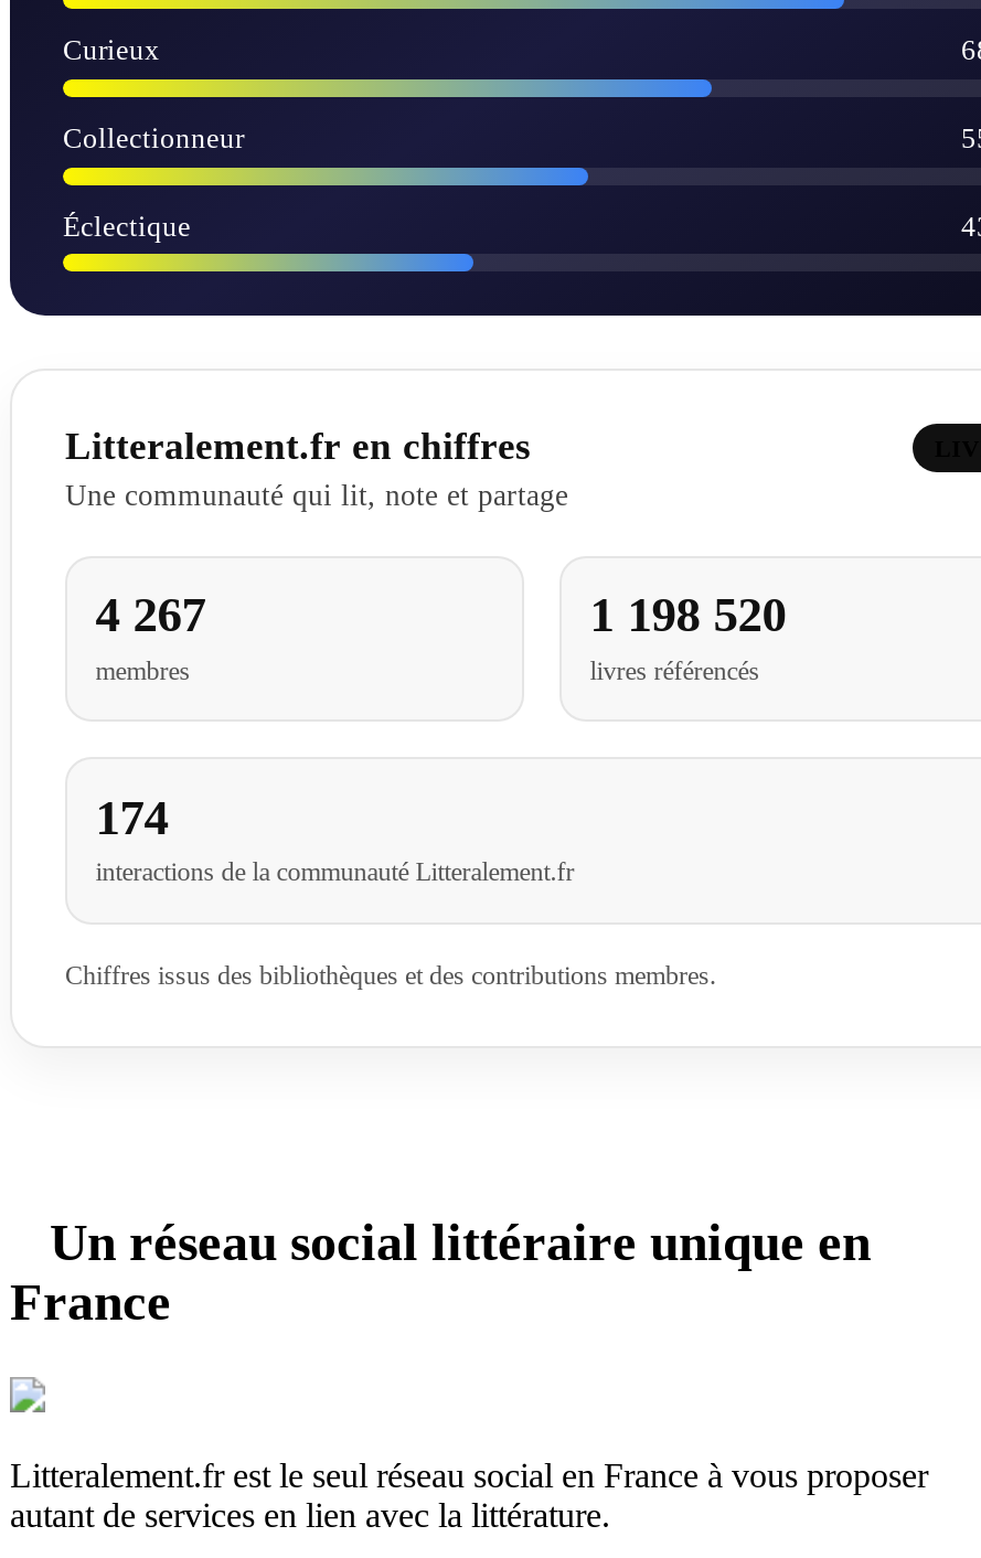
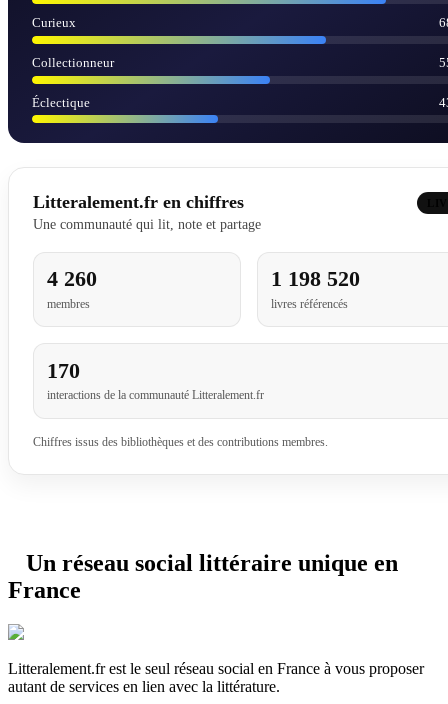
- 4 267
+ 4 260

- 174
+ 170
